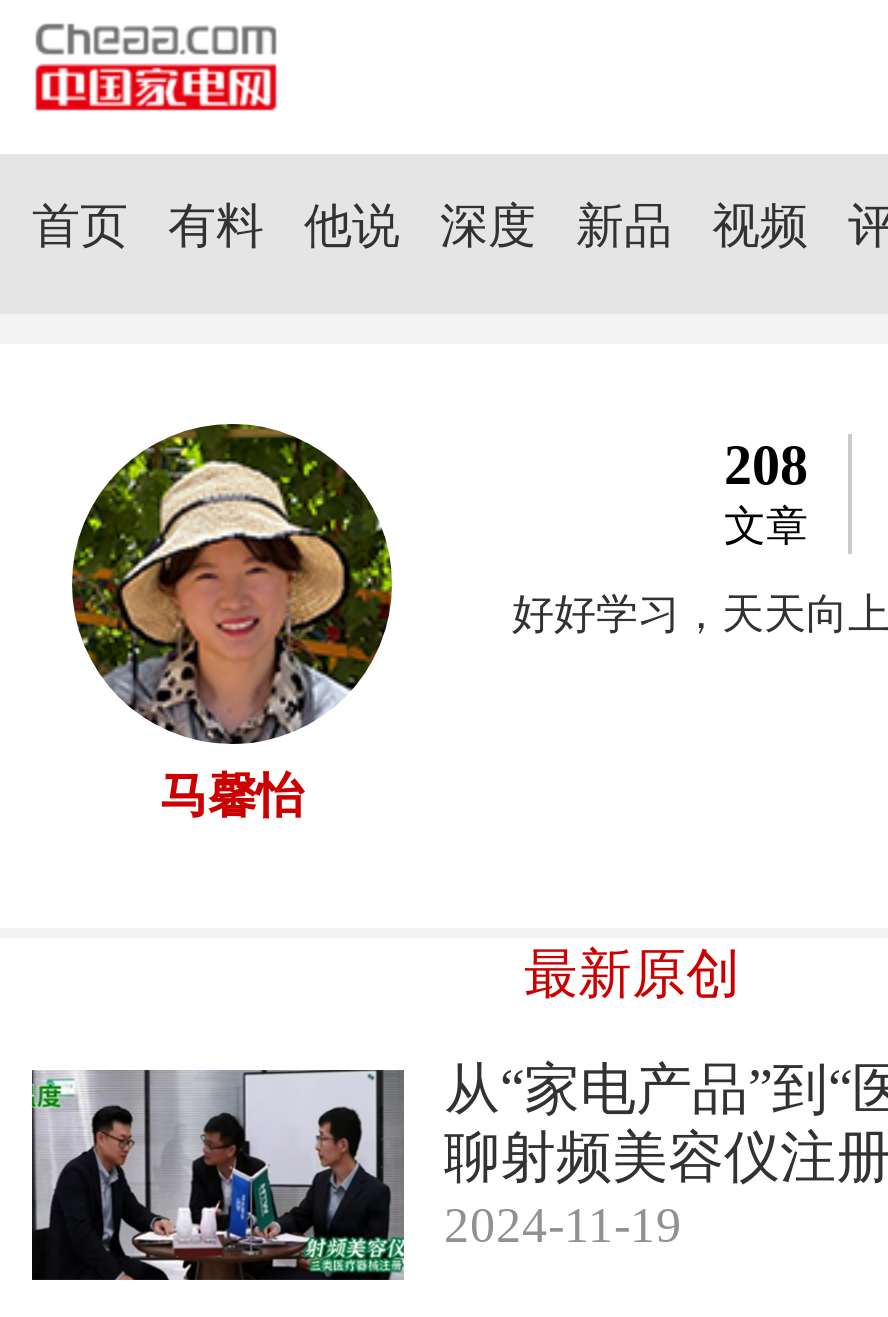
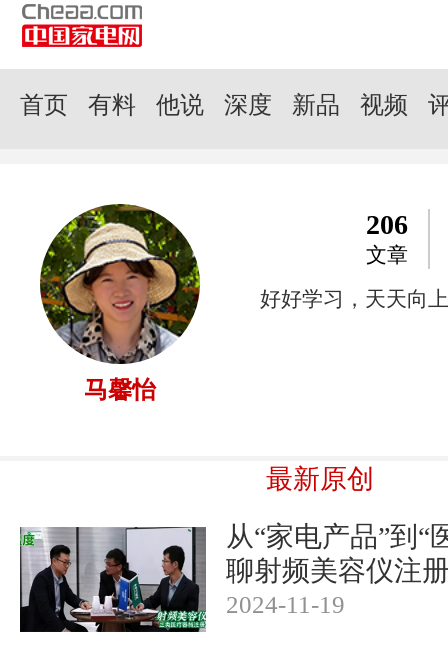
- 208
+ 206
